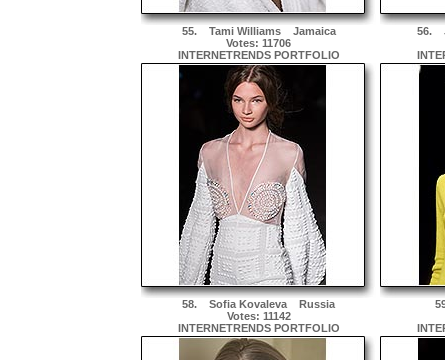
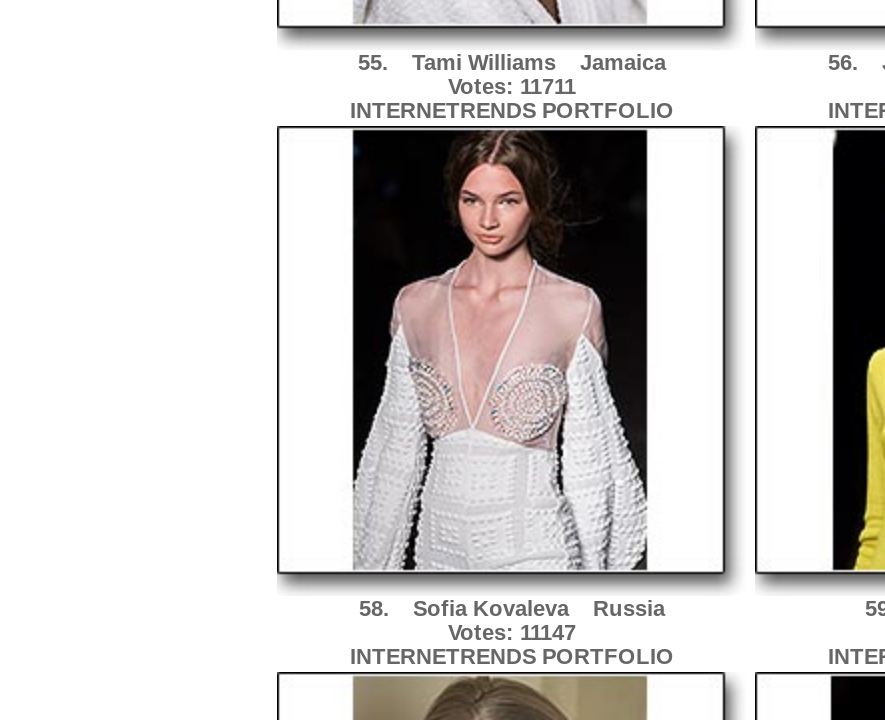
- Votes: 11706
+ Votes: 11711

- Votes: 11142
+ Votes: 11147
